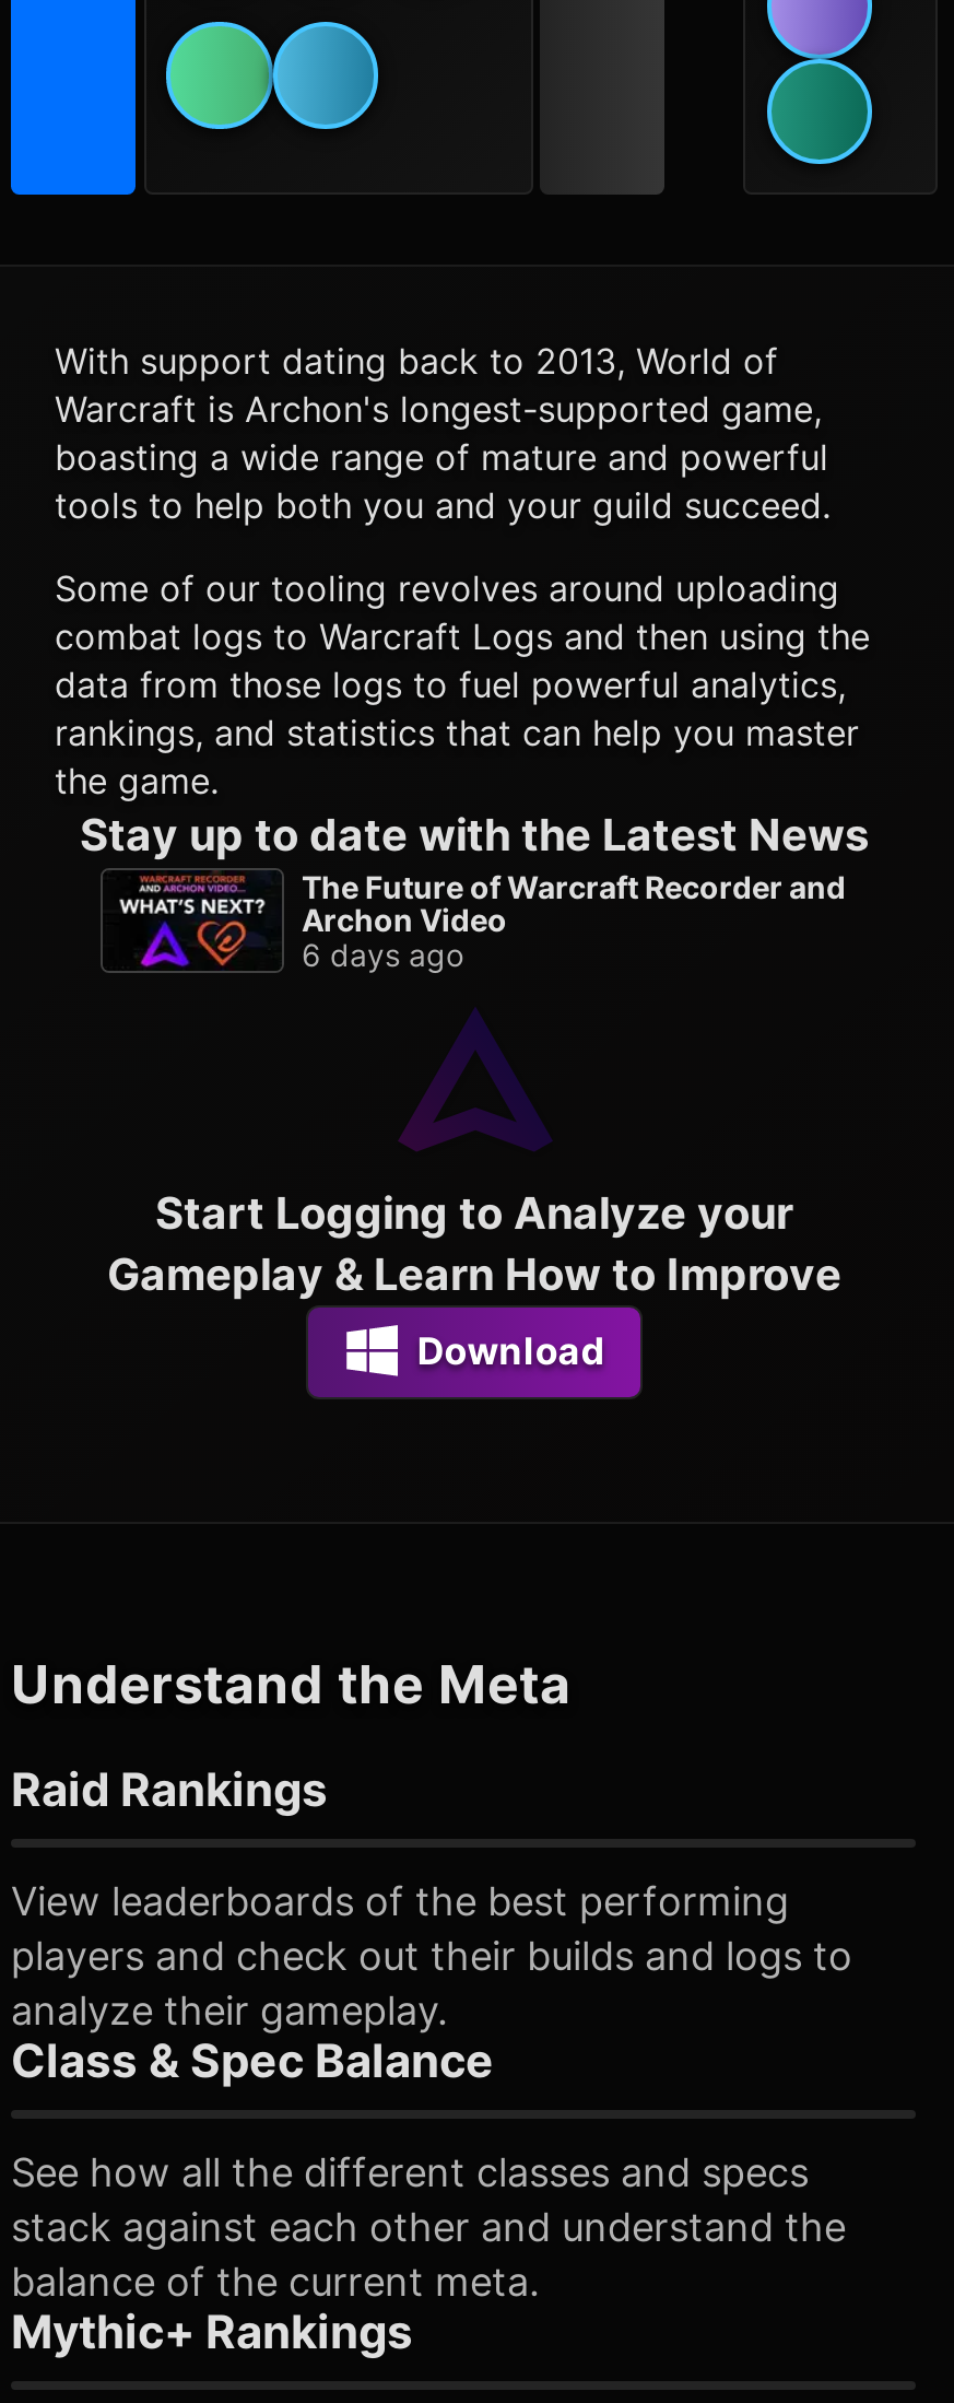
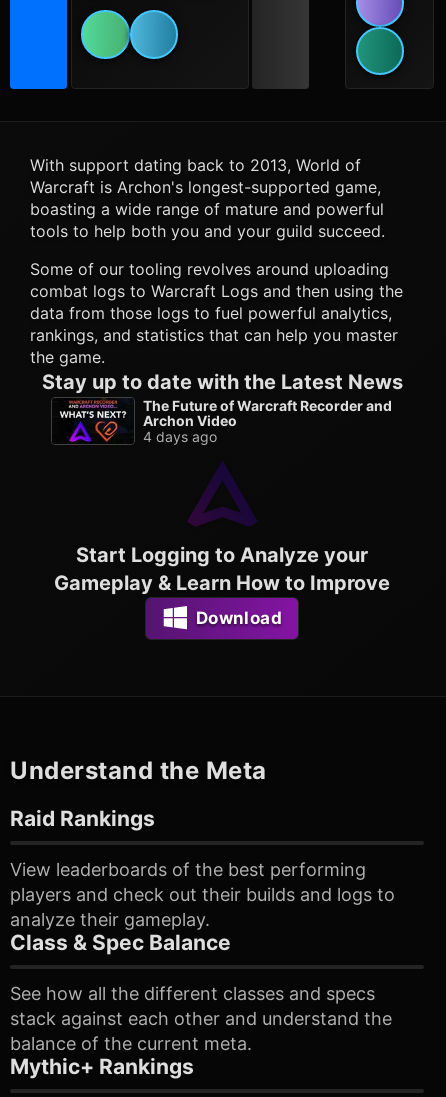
- 6 days ago
+ 4 days ago
